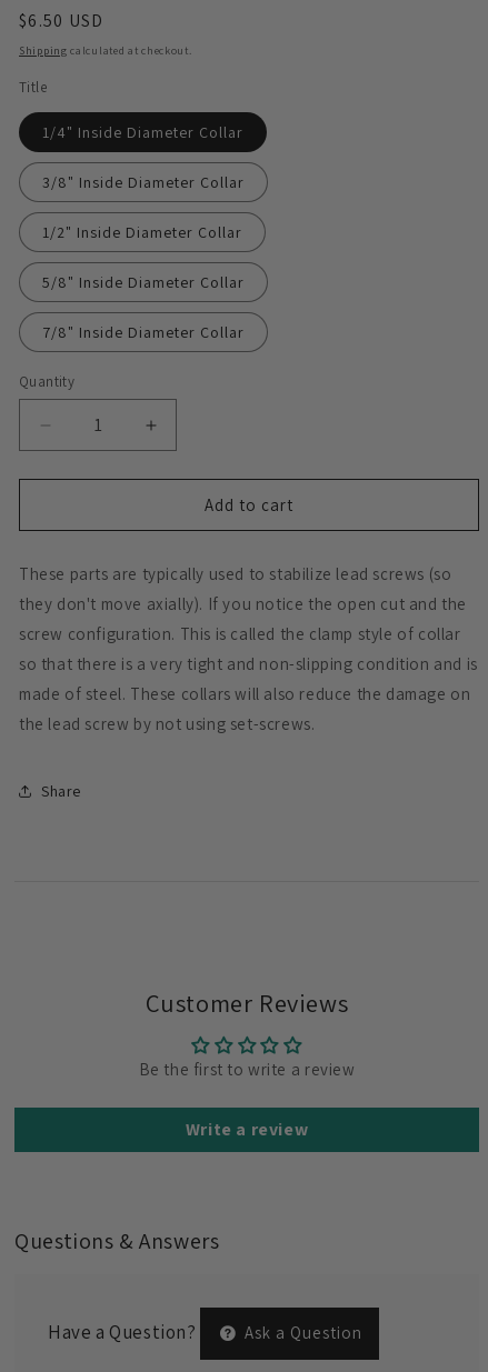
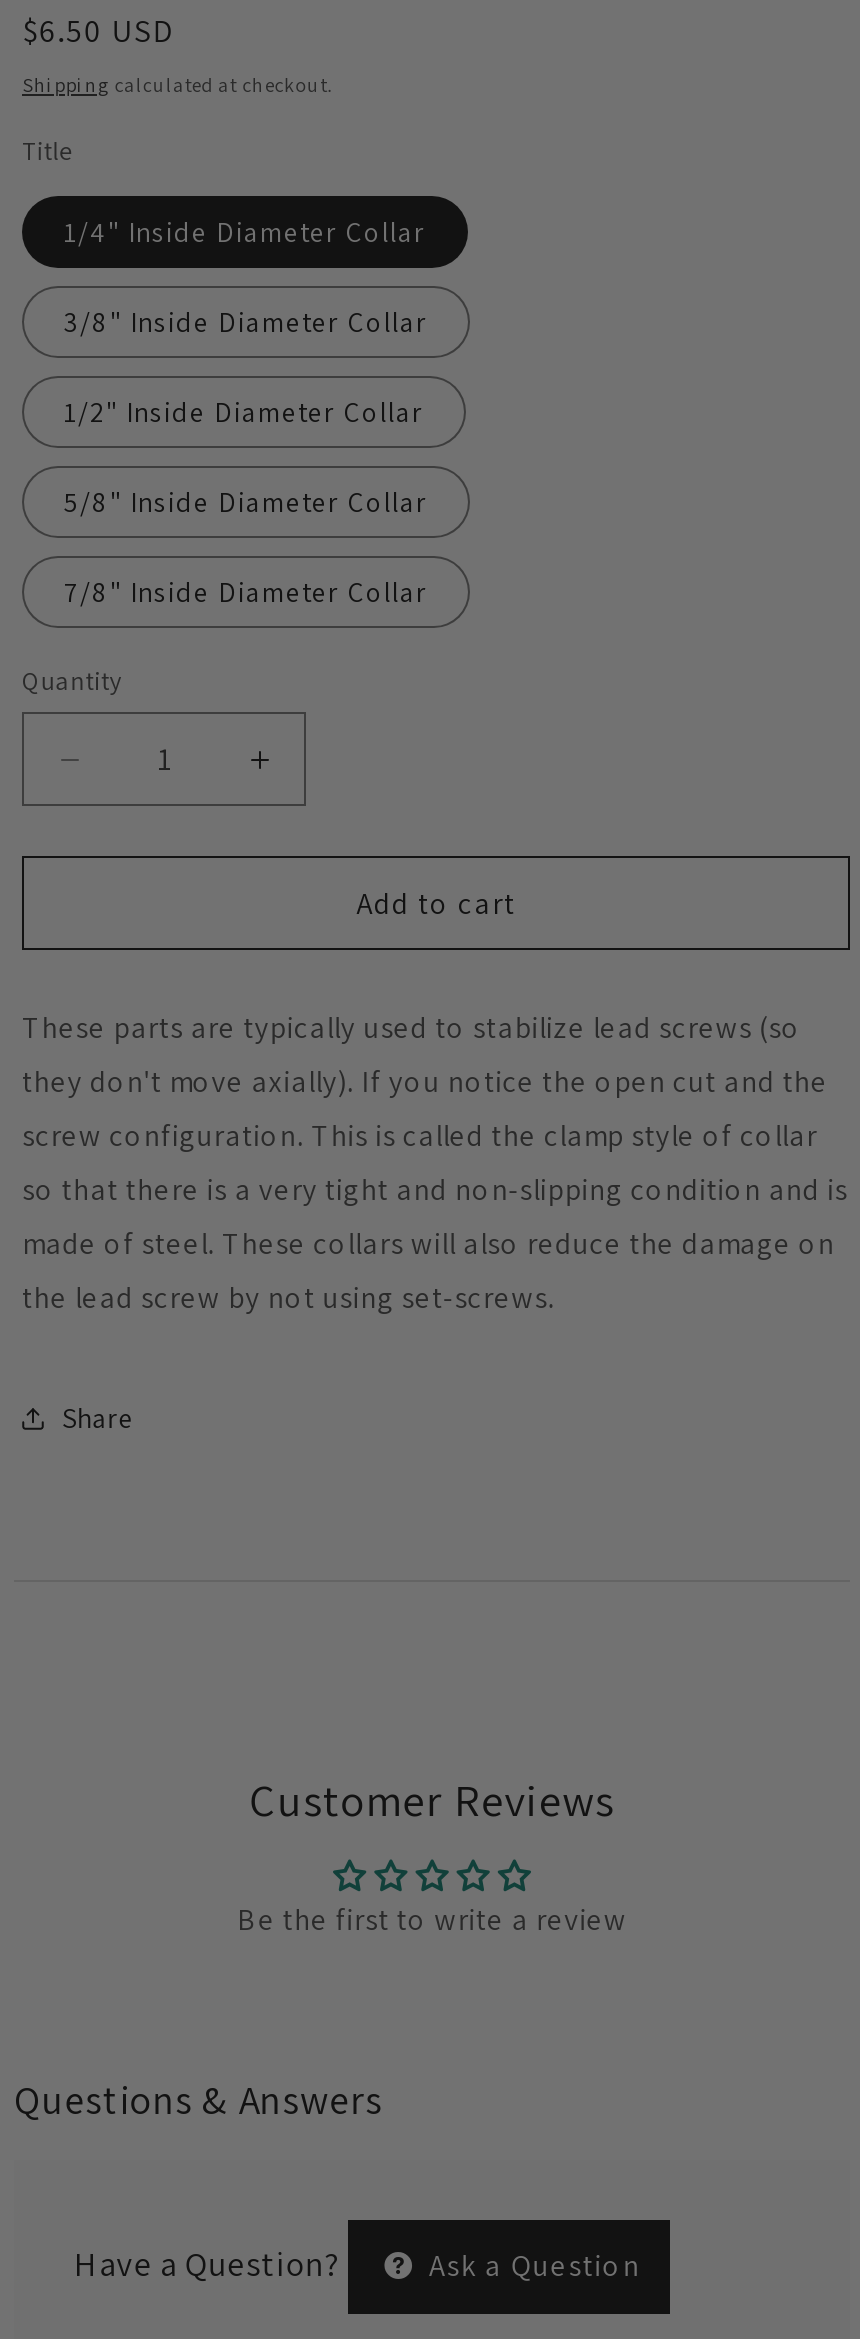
- Write a review
